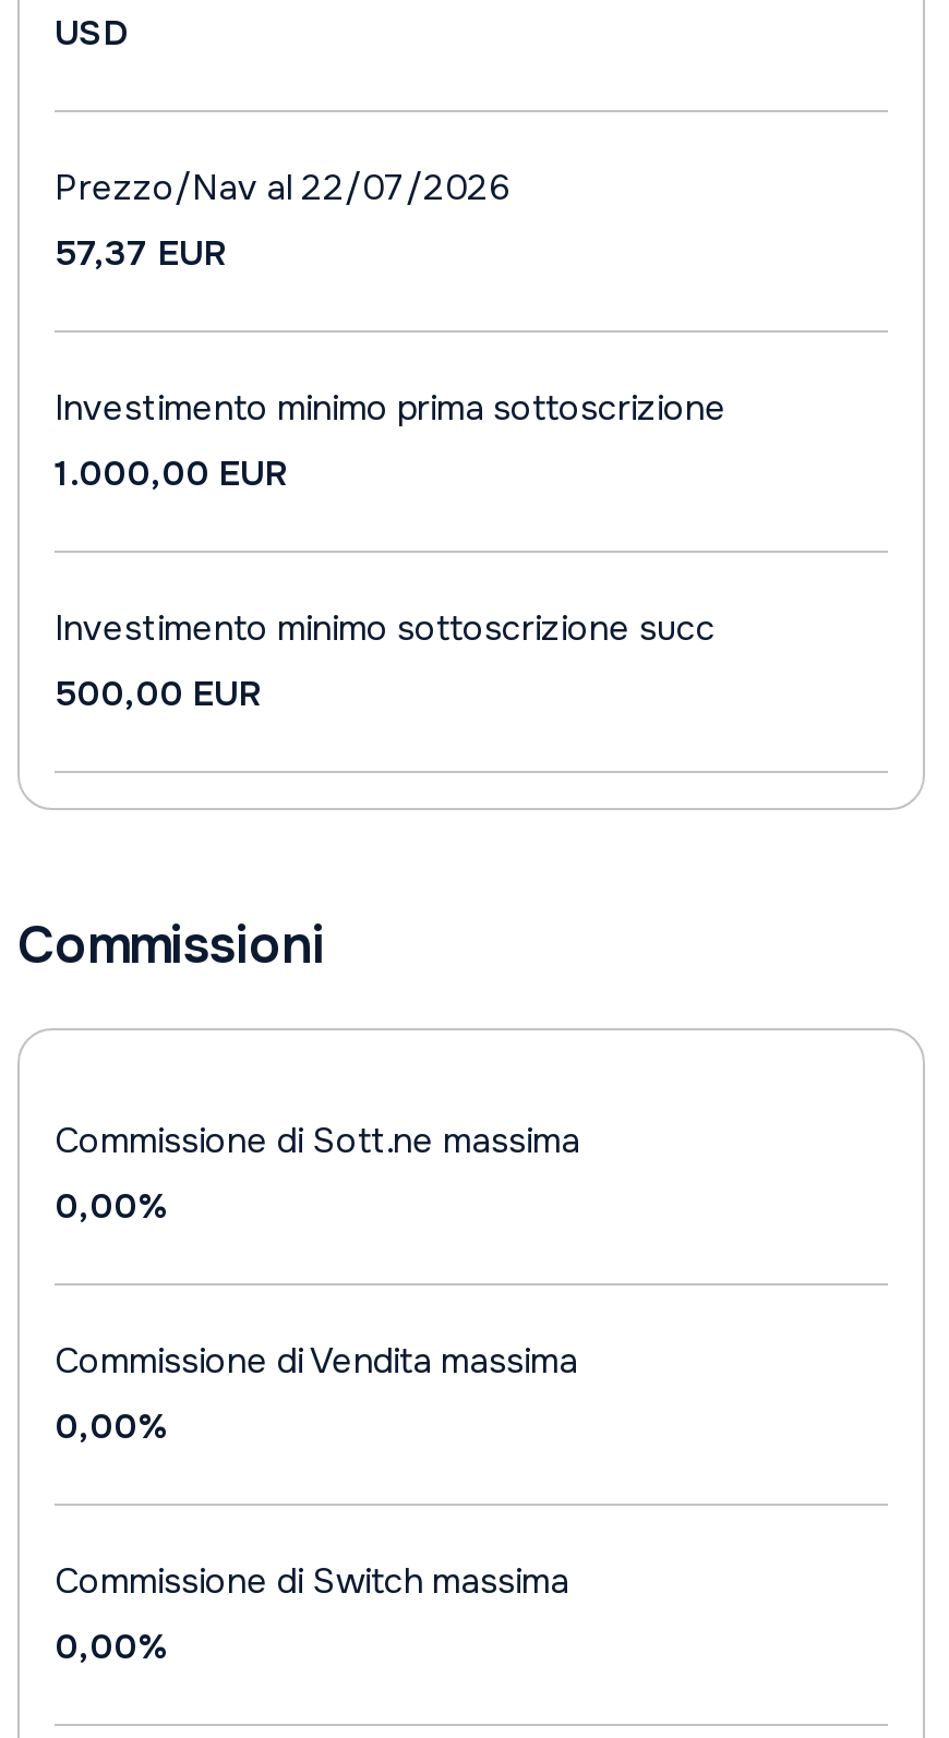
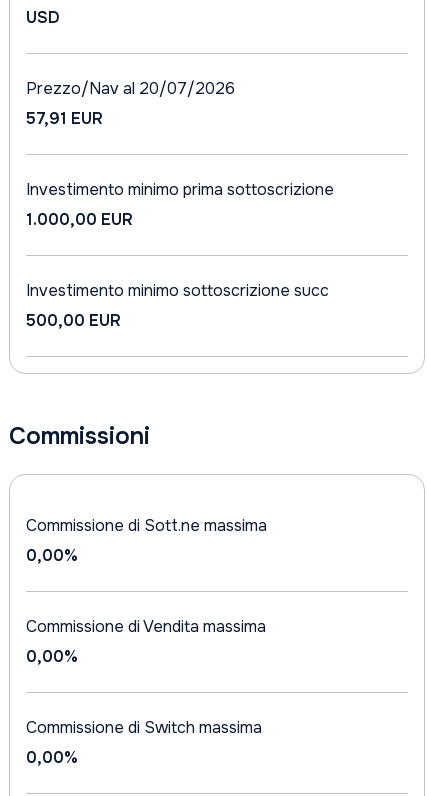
- Prezzo/Nav al 22/07/2026
+ Prezzo/Nav al 20/07/2026

- 57,37 EUR
+ 57,91 EUR
